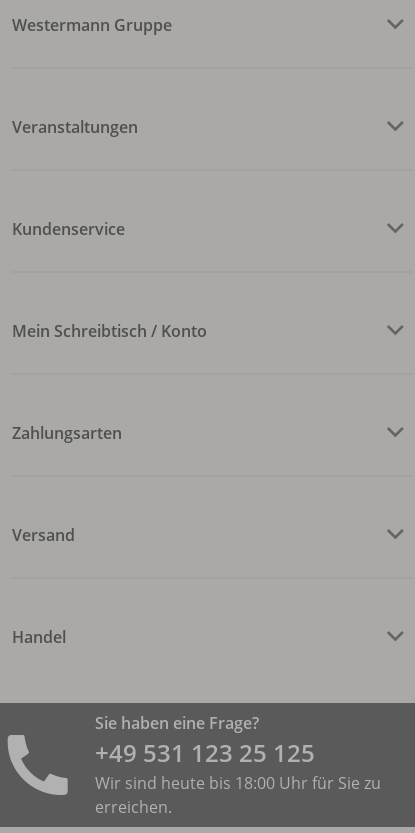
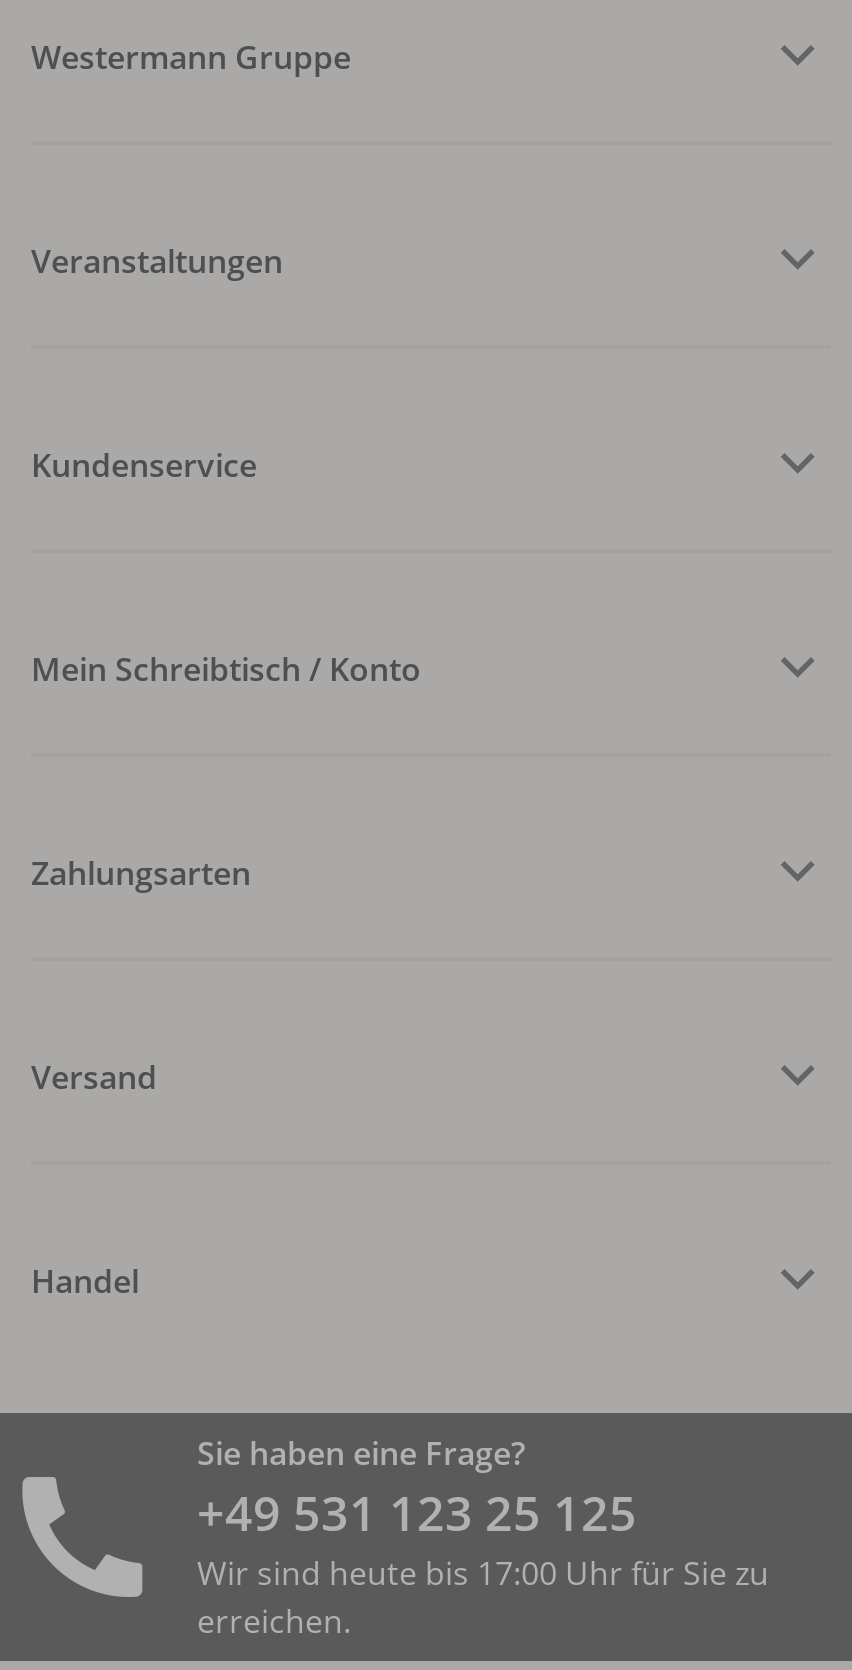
- Wir sind heute bis 18:00 Uhr für Sie zu
+ Wir sind heute bis 17:00 Uhr für Sie zu
